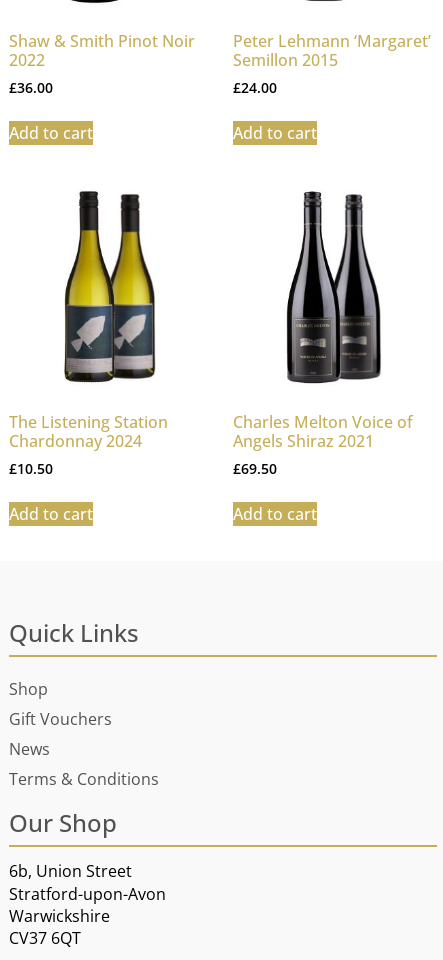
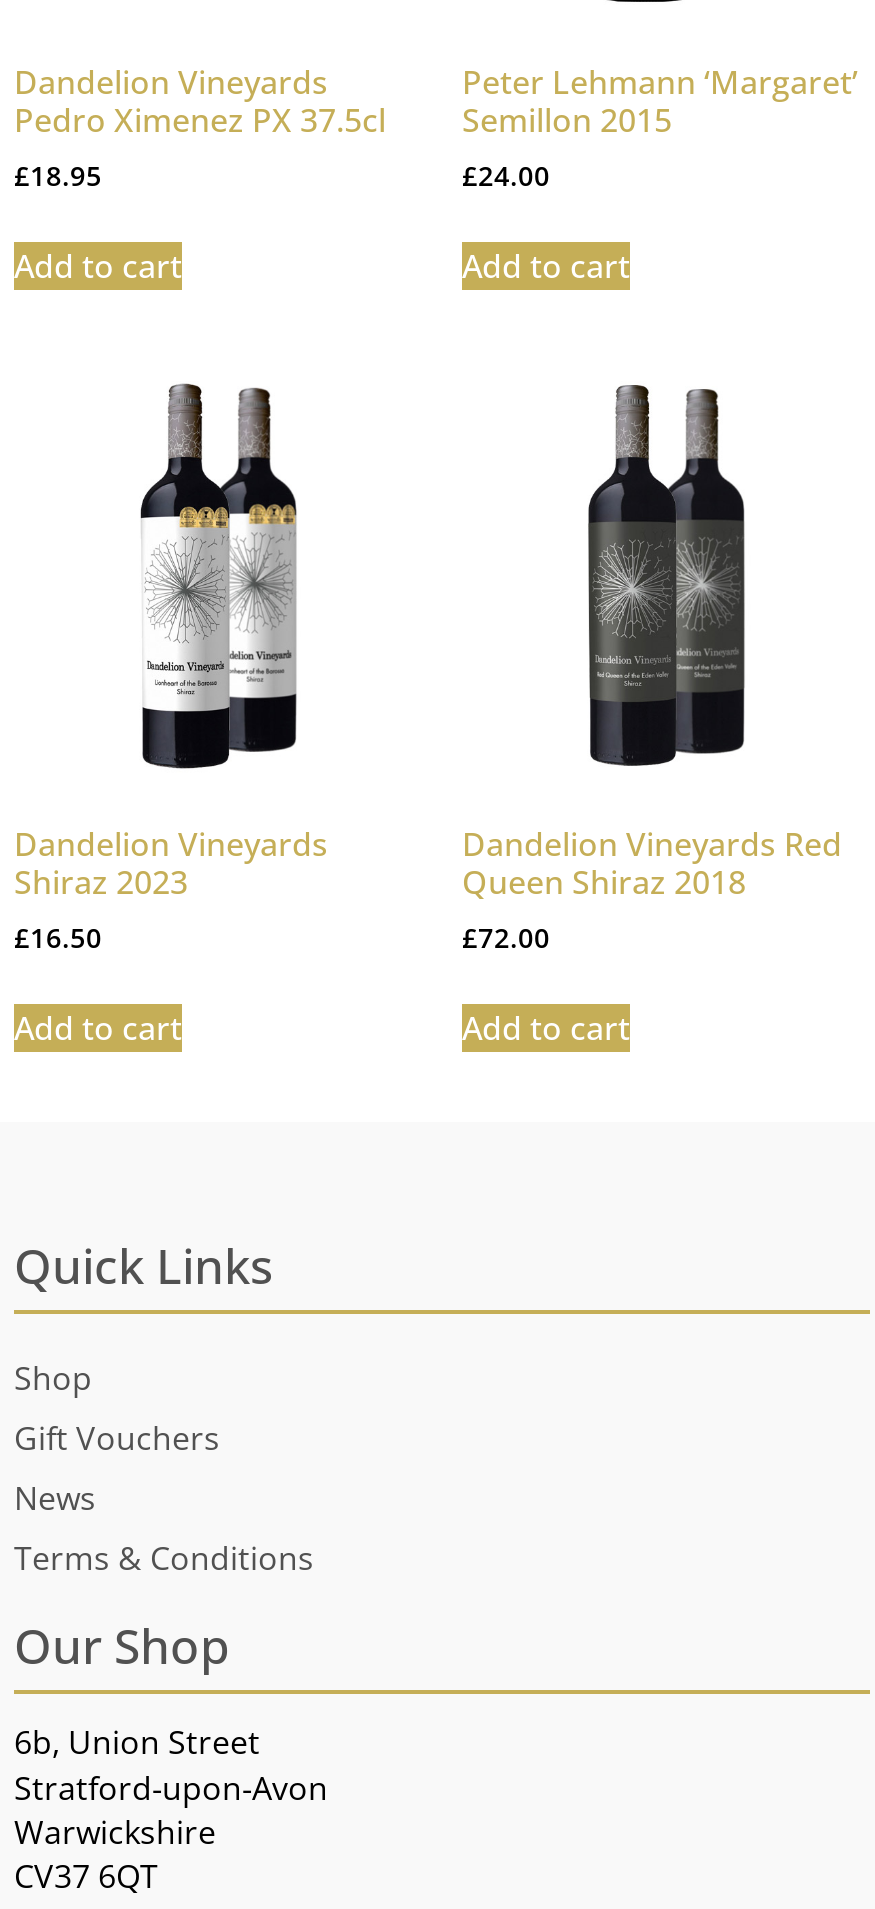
- Shaw & Smith Pinot Noir
- 2022
- £36.00
+ Dandelion Vineyards
+ Pedro Ximenez PX 37.5cl
+ £18.95

- [image]
- The Listening Station
- Chardonnay 2024
- £10.50
+ [image]
+ Dandelion Vineyards
+ Shiraz 2023
+ £16.50

- [image]
- Charles Melton Voice of
- Angels Shiraz 2021
- £69.50
+ [image]
+ Dandelion Vineyards Red
+ Queen Shiraz 2018
+ £72.00
